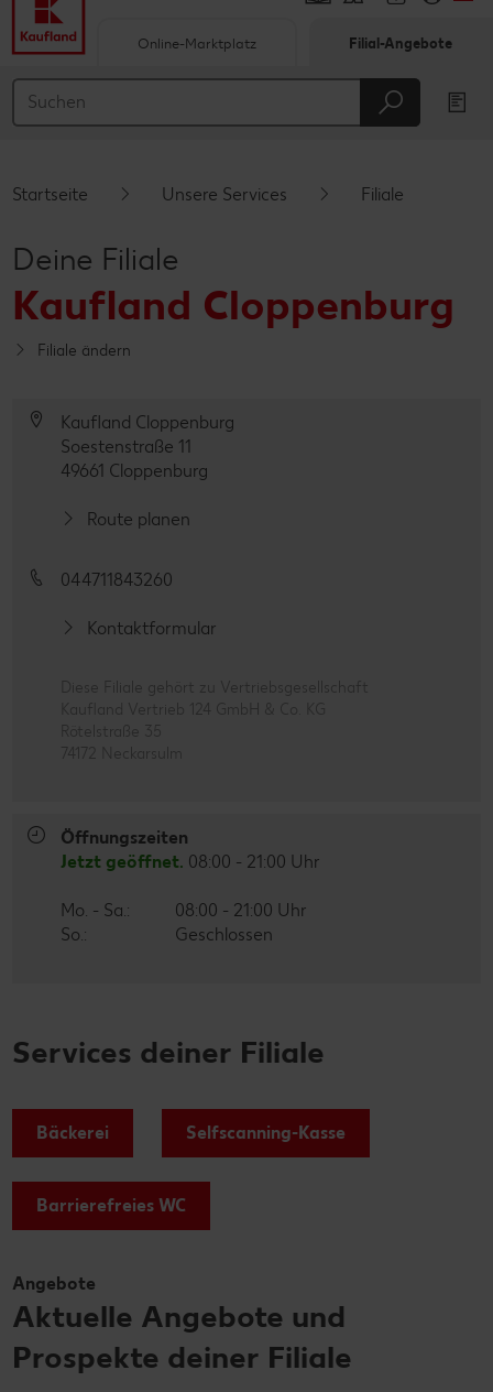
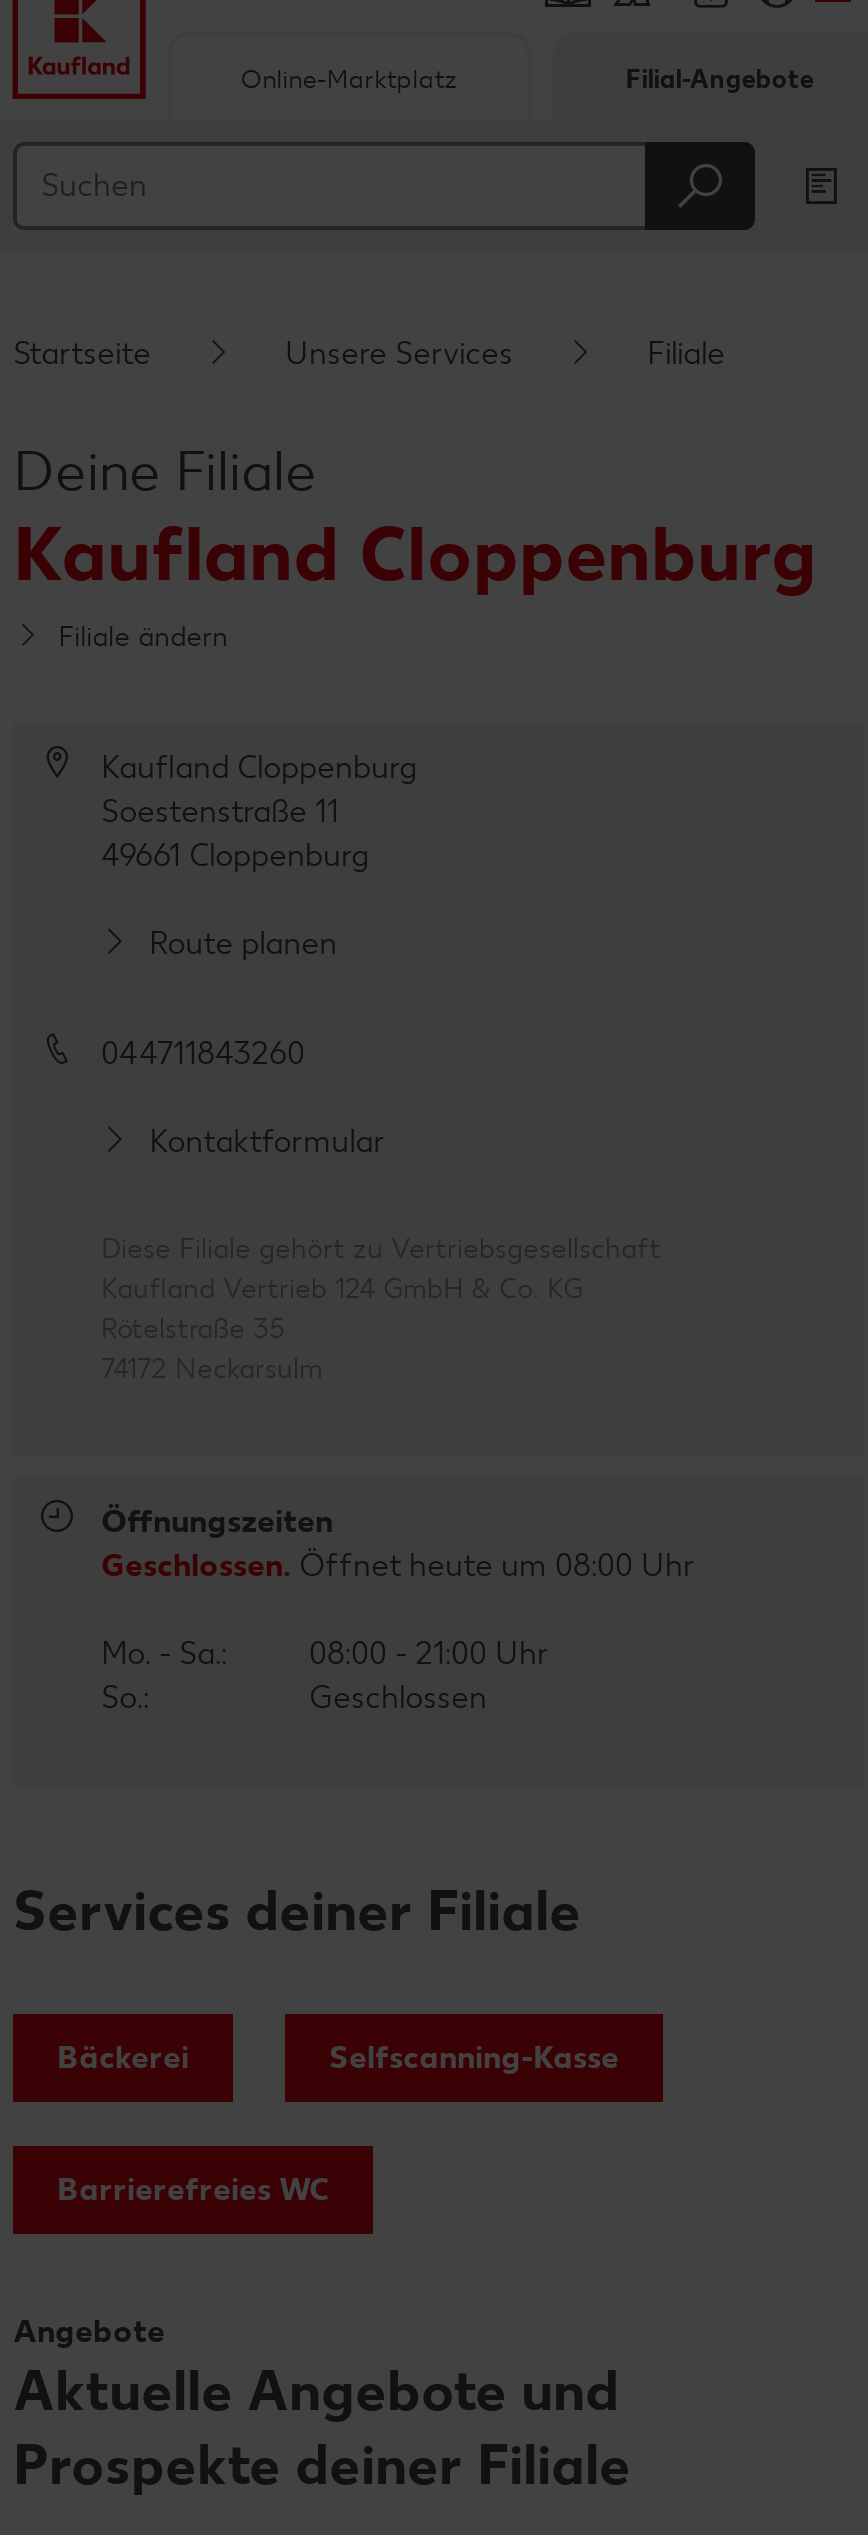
- Jetzt geöffnet. 08:00 - 21:00 Uhr
+ Geschlossen. Öffnet heute um 08:00 Uhr
